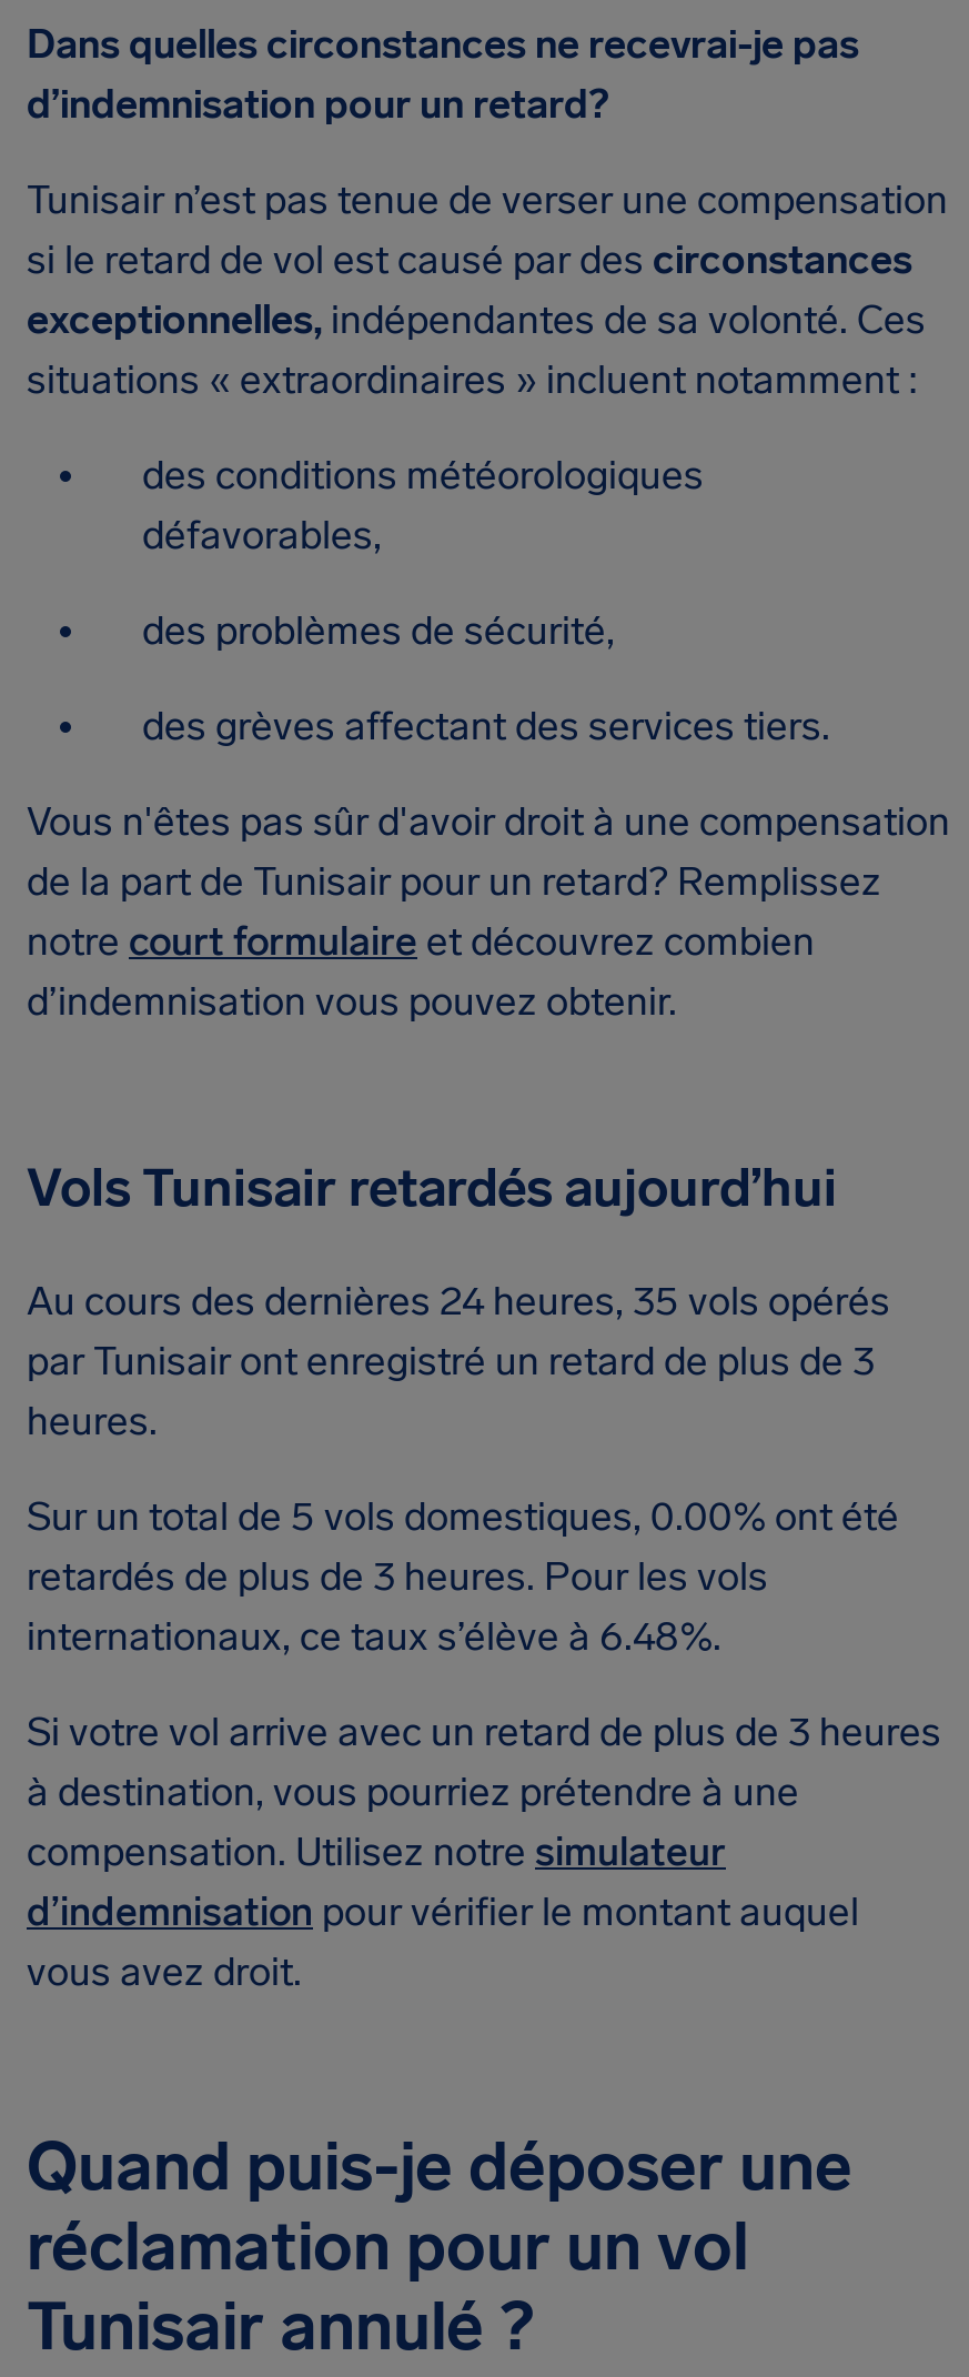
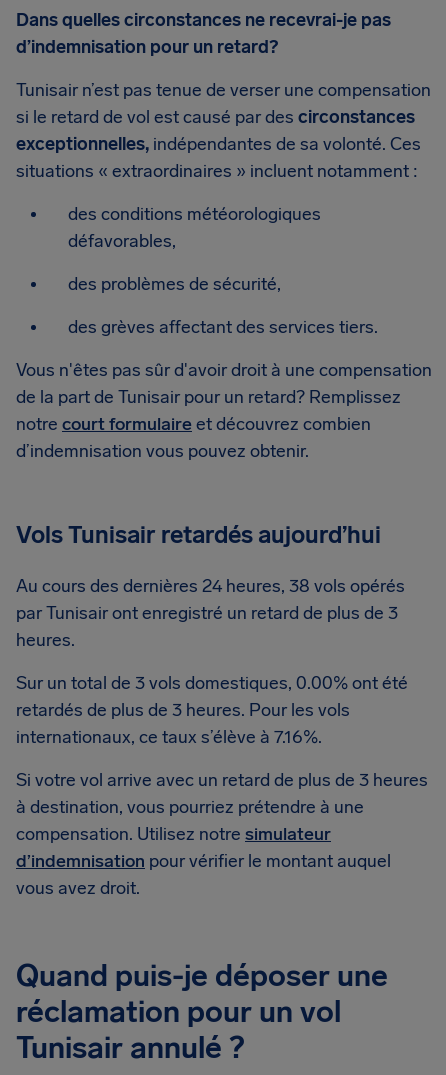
- Au cours des dernières 24 heures, 35 vols opérés
+ Au cours des dernières 24 heures, 38 vols opérés

- Sur un total de 5 vols domestiques, 0.00% ont été
+ Sur un total de 3 vols domestiques, 0.00% ont été

- internationaux, ce taux s’élève à 6.48%.
+ internationaux, ce taux s’élève à 7.16%.
